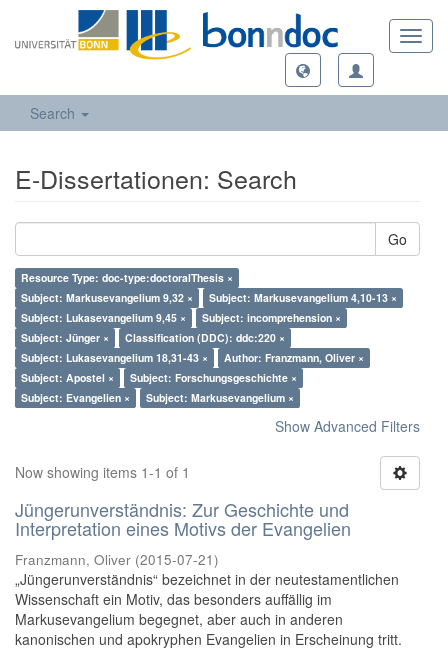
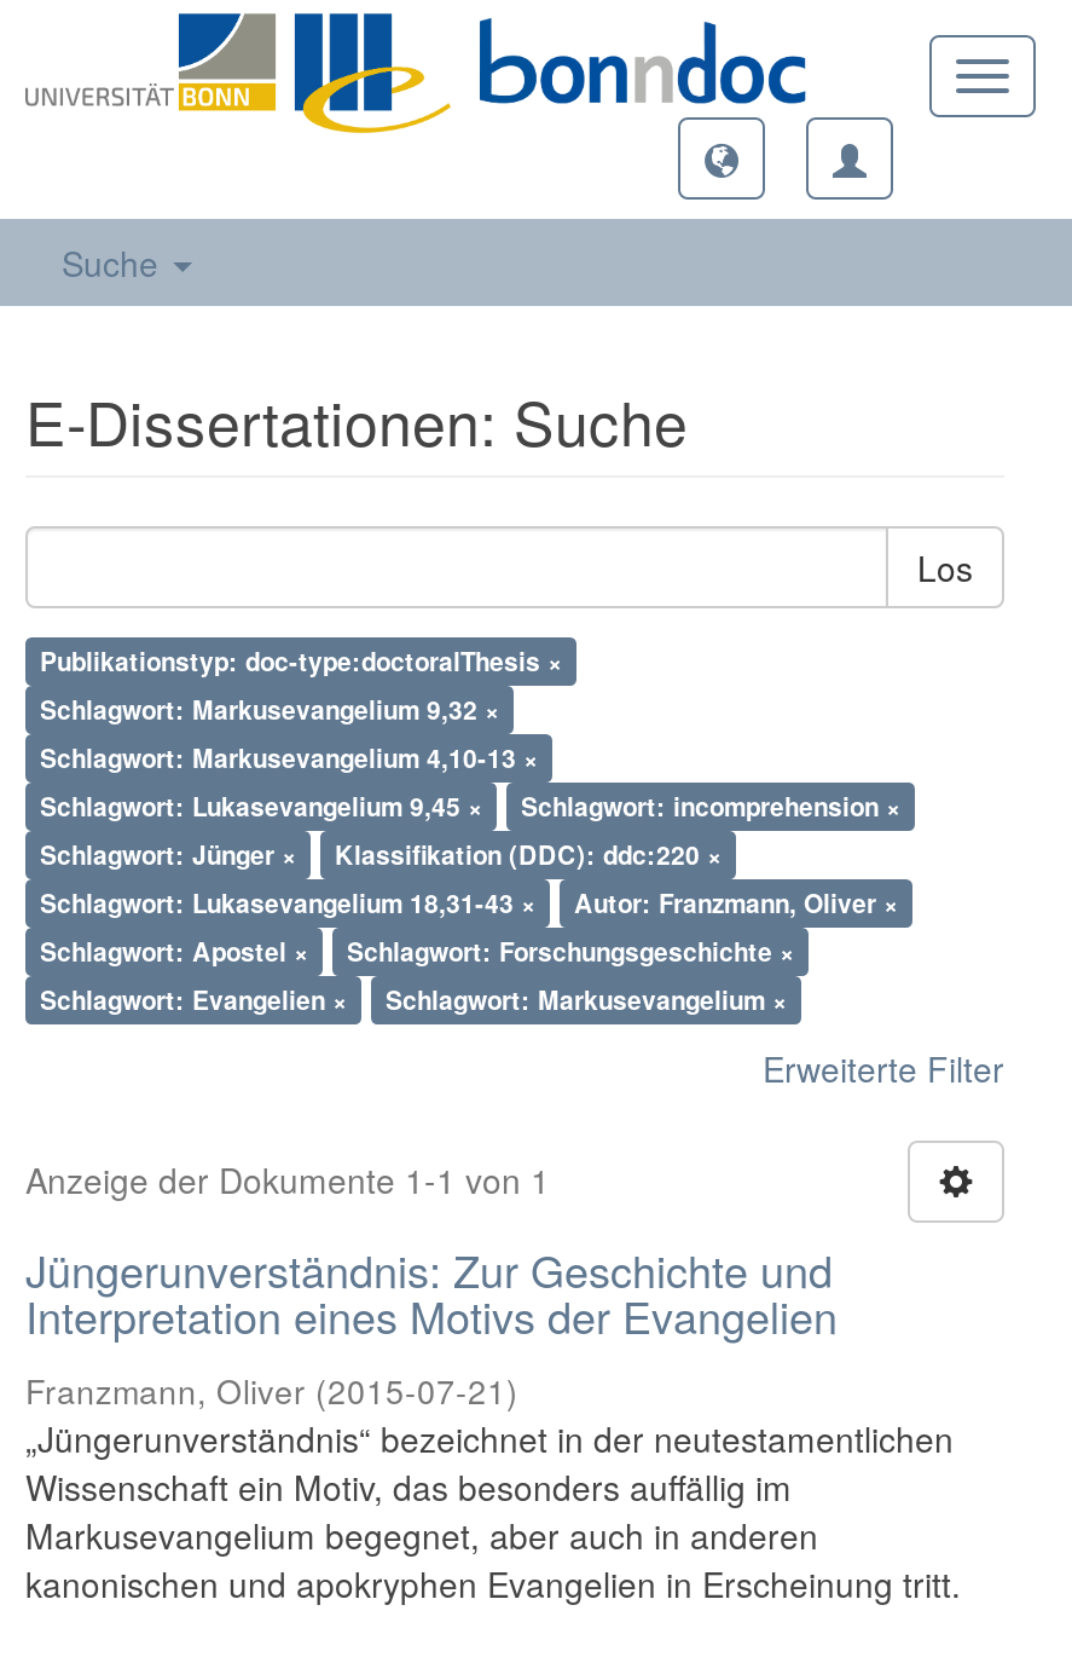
- Search
+ Suche

- E-Dissertationen: Search
+ E-Dissertationen: Suche

- Go
+ Los

- Resource Type: doc-type:doctoralThesis ×
- Subject: Markusevangelium 9,32 ×
- Subject: Markusevangelium 4,10-13 ×
- Subject: Lukasevangelium 9,45 ×
- Subject: incomprehension ×
- Subject: Jünger ×
- Classification (DDC): ddc:220 ×
- Subject: Lukasevangelium 18,31-43 ×
- Author: Franzmann, Oliver ×
- Subject: Apostel ×
- Subject: Forschungsgeschichte ×
- Subject: Evangelien ×
- Subject: Markusevangelium ×
+ Publikationstyp: doc-type:doctoralThesis ×
+ Schlagwort: Markusevangelium 9,32 ×
+ Schlagwort: Markusevangelium 4,10-13 ×
+ Schlagwort: Lukasevangelium 9,45 ×
+ Schlagwort: incomprehension ×
+ Schlagwort: Jünger ×
+ Klassifikation (DDC): ddc:220 ×
+ Schlagwort: Lukasevangelium 18,31-43 ×
+ Autor: Franzmann, Oliver ×
+ Schlagwort: Apostel ×
+ Schlagwort: Forschungsgeschichte ×
+ Schlagwort: Evangelien ×
+ Schlagwort: Markusevangelium ×

- Show Advanced Filters
+ Erweiterte Filter

- Now showing items 1-1 of 1
+ Anzeige der Dokumente 1-1 von 1
